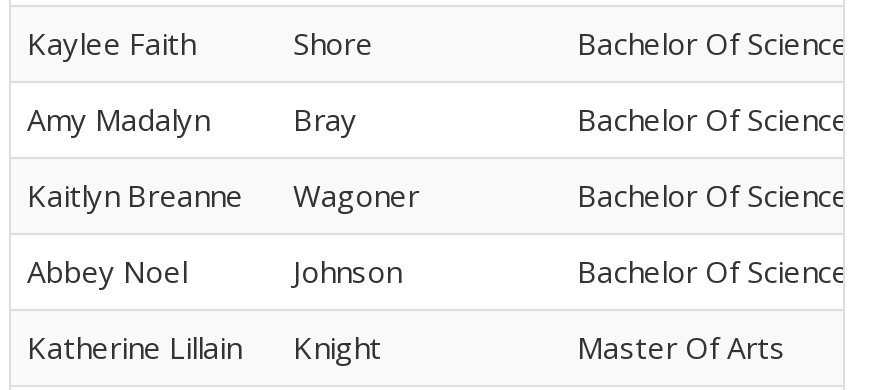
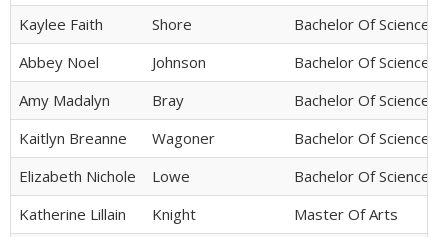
+ Bachelor Of Science

moved up: Abbey Noel | Johnson

+ Elizabeth Nichole
+ Lowe
